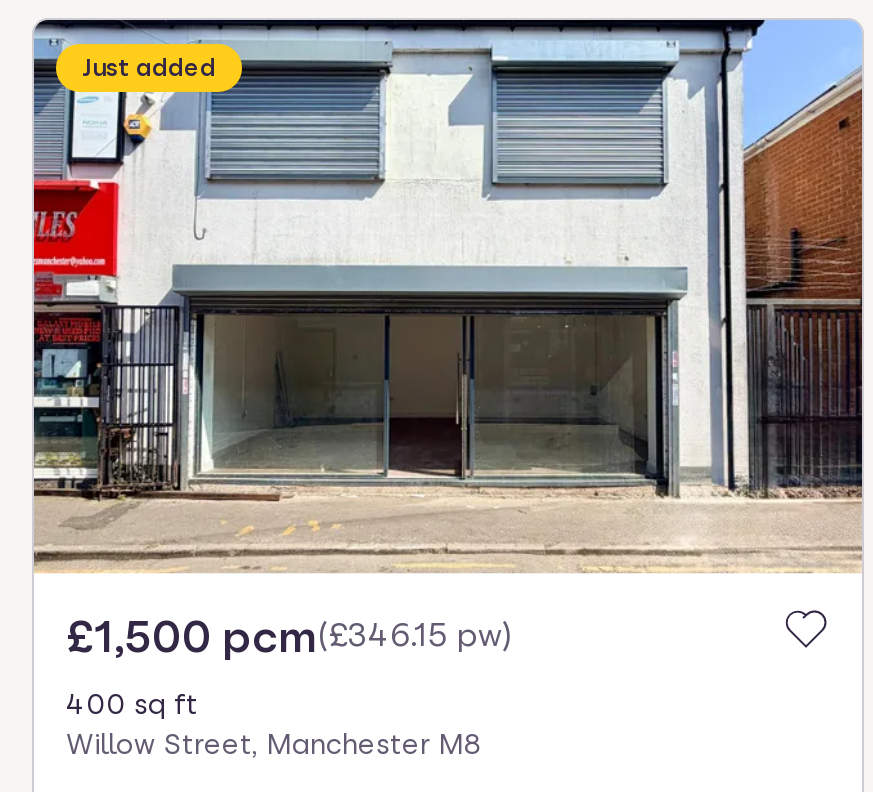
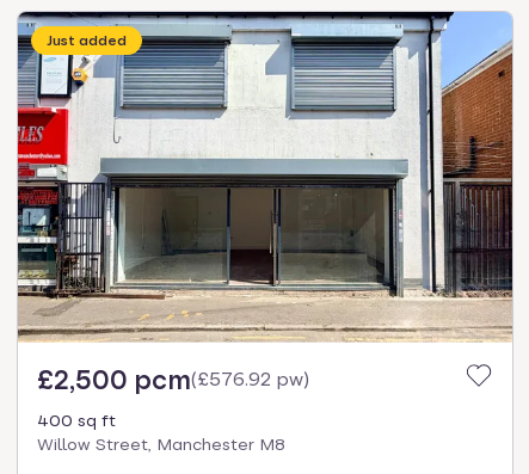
- £1,500 pcm(£346.15 pw)
+ £2,500 pcm(£576.92 pw)
